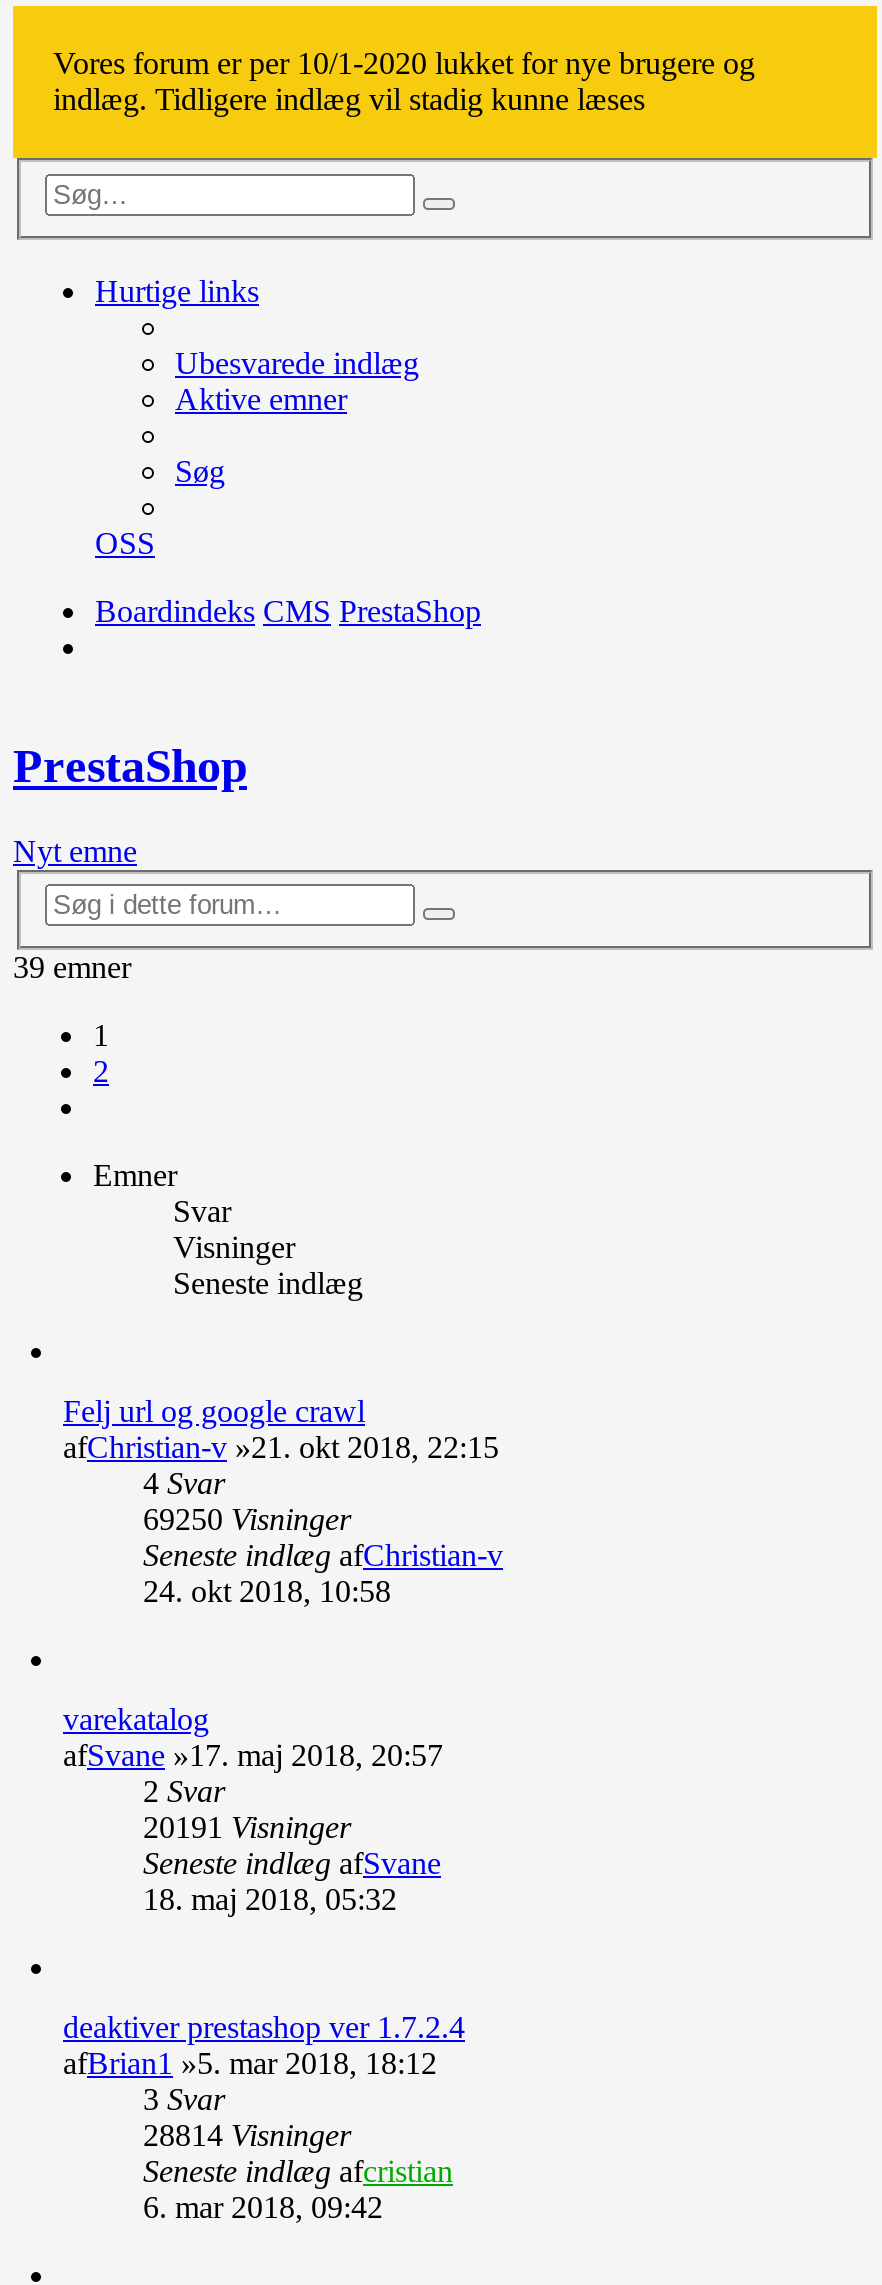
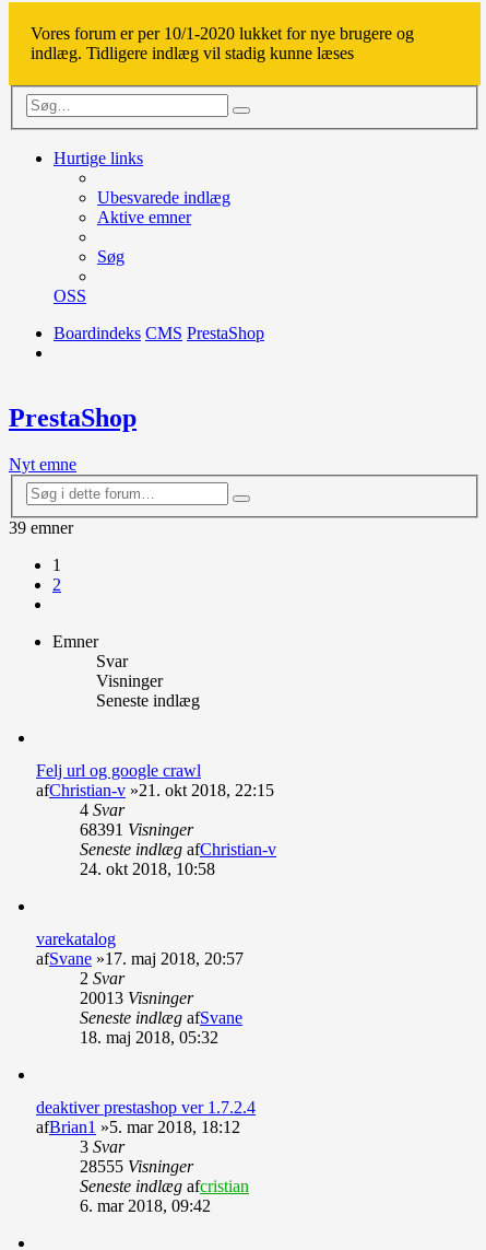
- 69250 Visninger
+ 68391 Visninger

- 20191 Visninger
+ 20013 Visninger

- 28814 Visninger
+ 28555 Visninger
